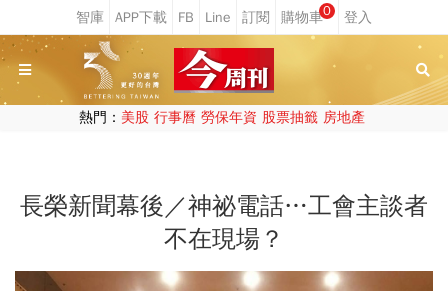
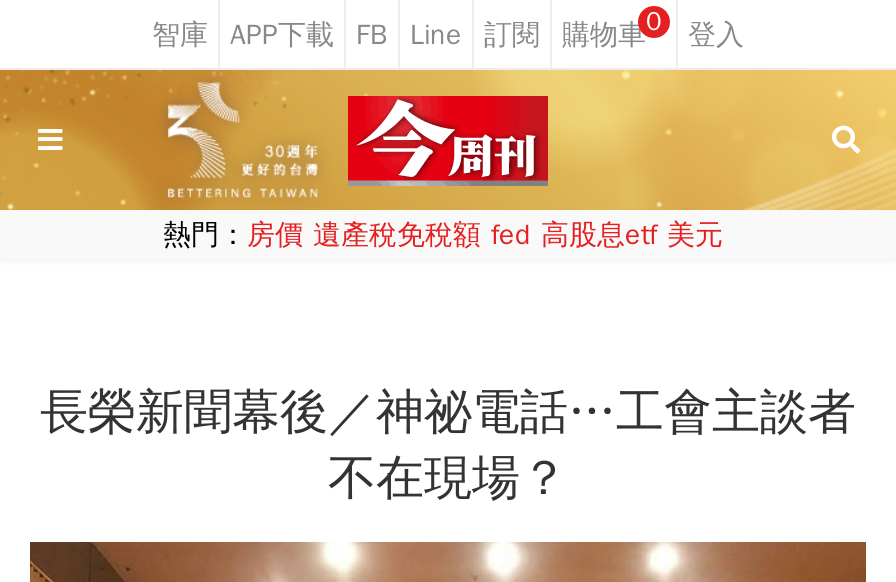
- 熱門：美股 行事曆 勞保年資 股票抽籤 房地產
+ 熱門：房價 遺產稅免稅額 fed 高股息etf 美元
